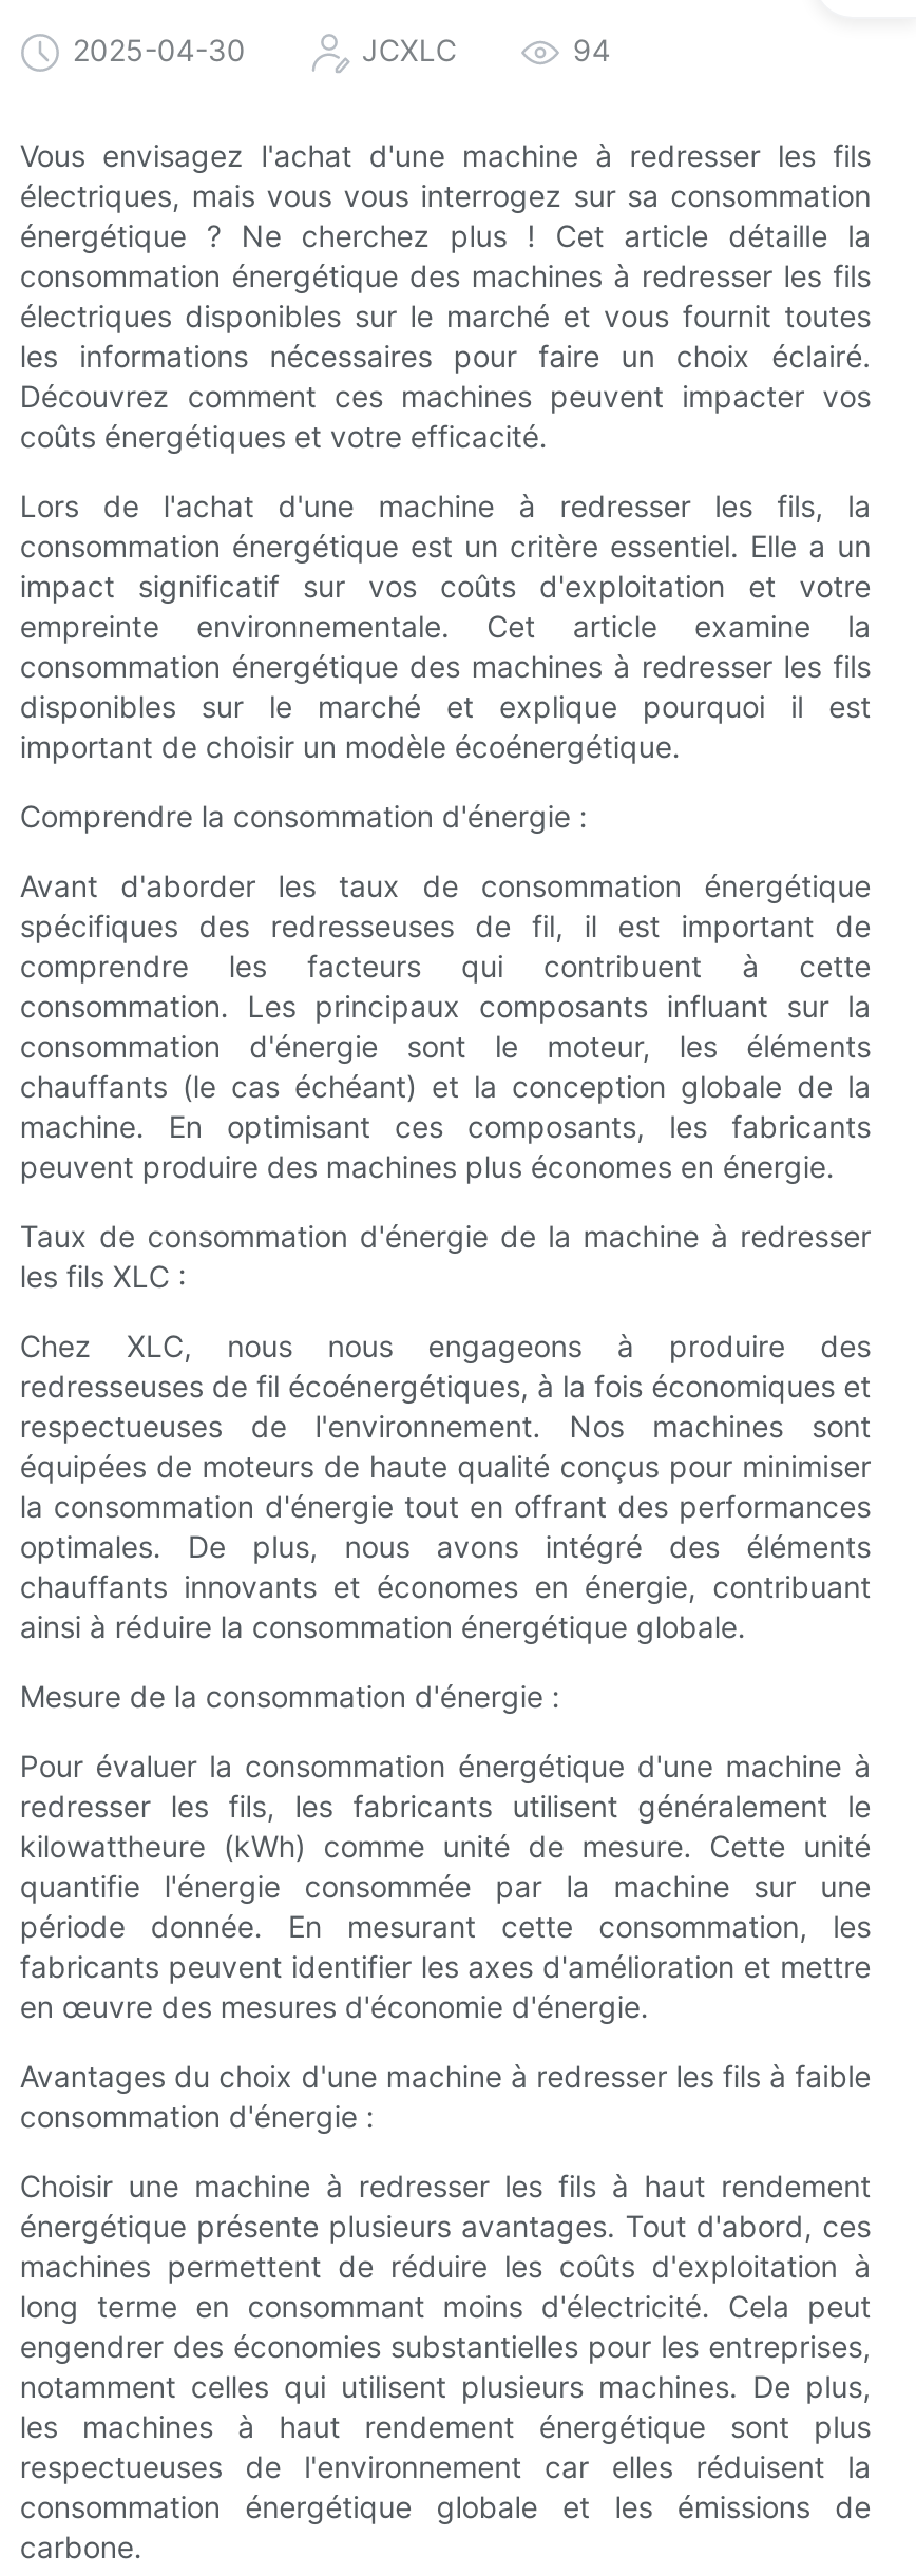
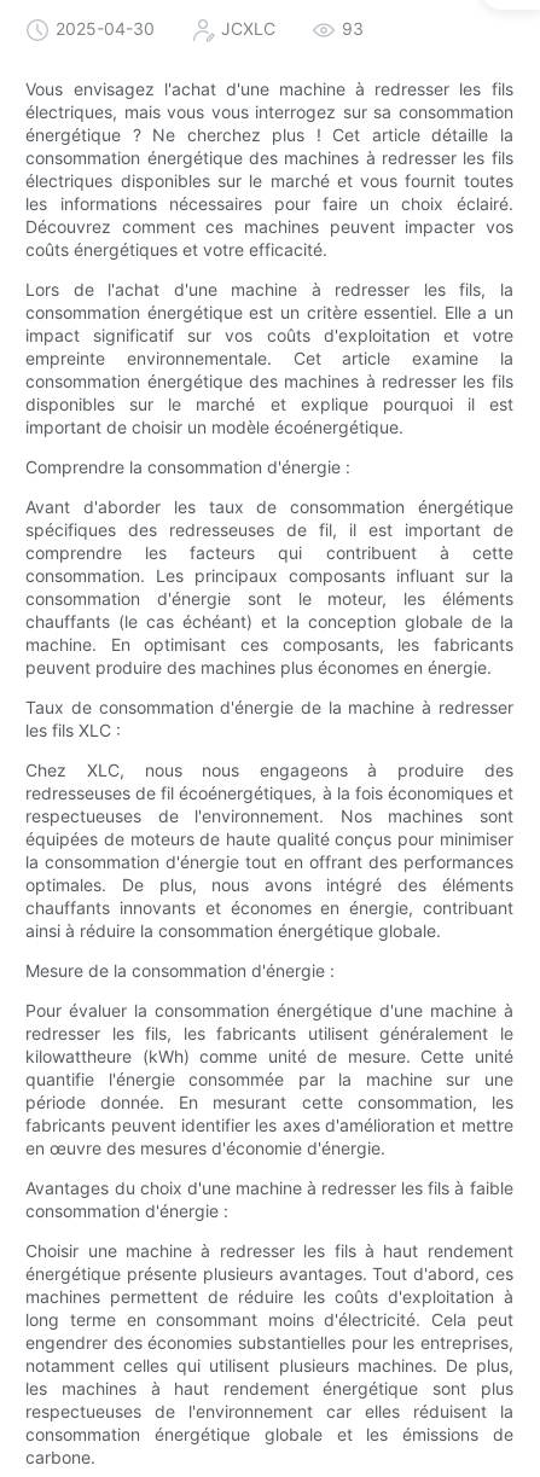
- 94
+ 93
